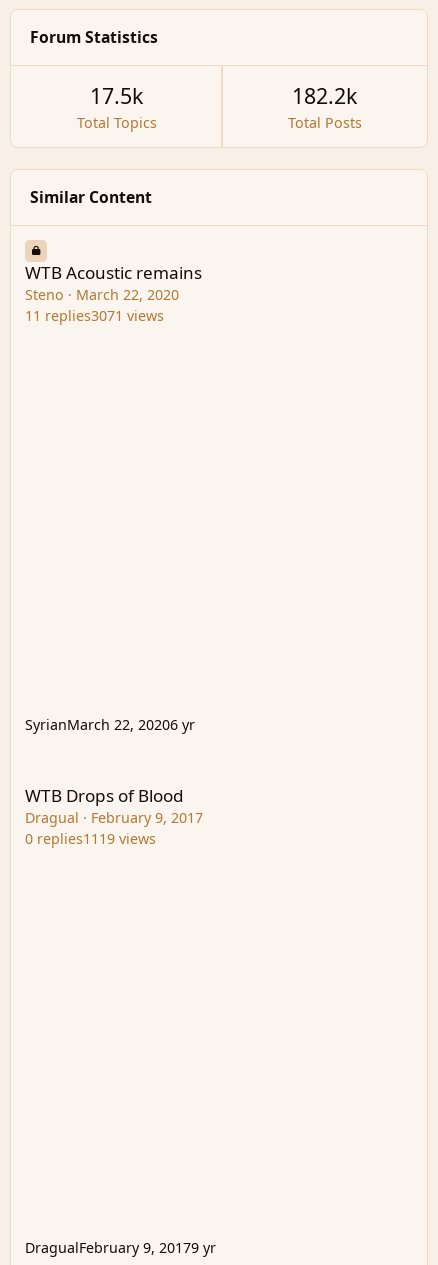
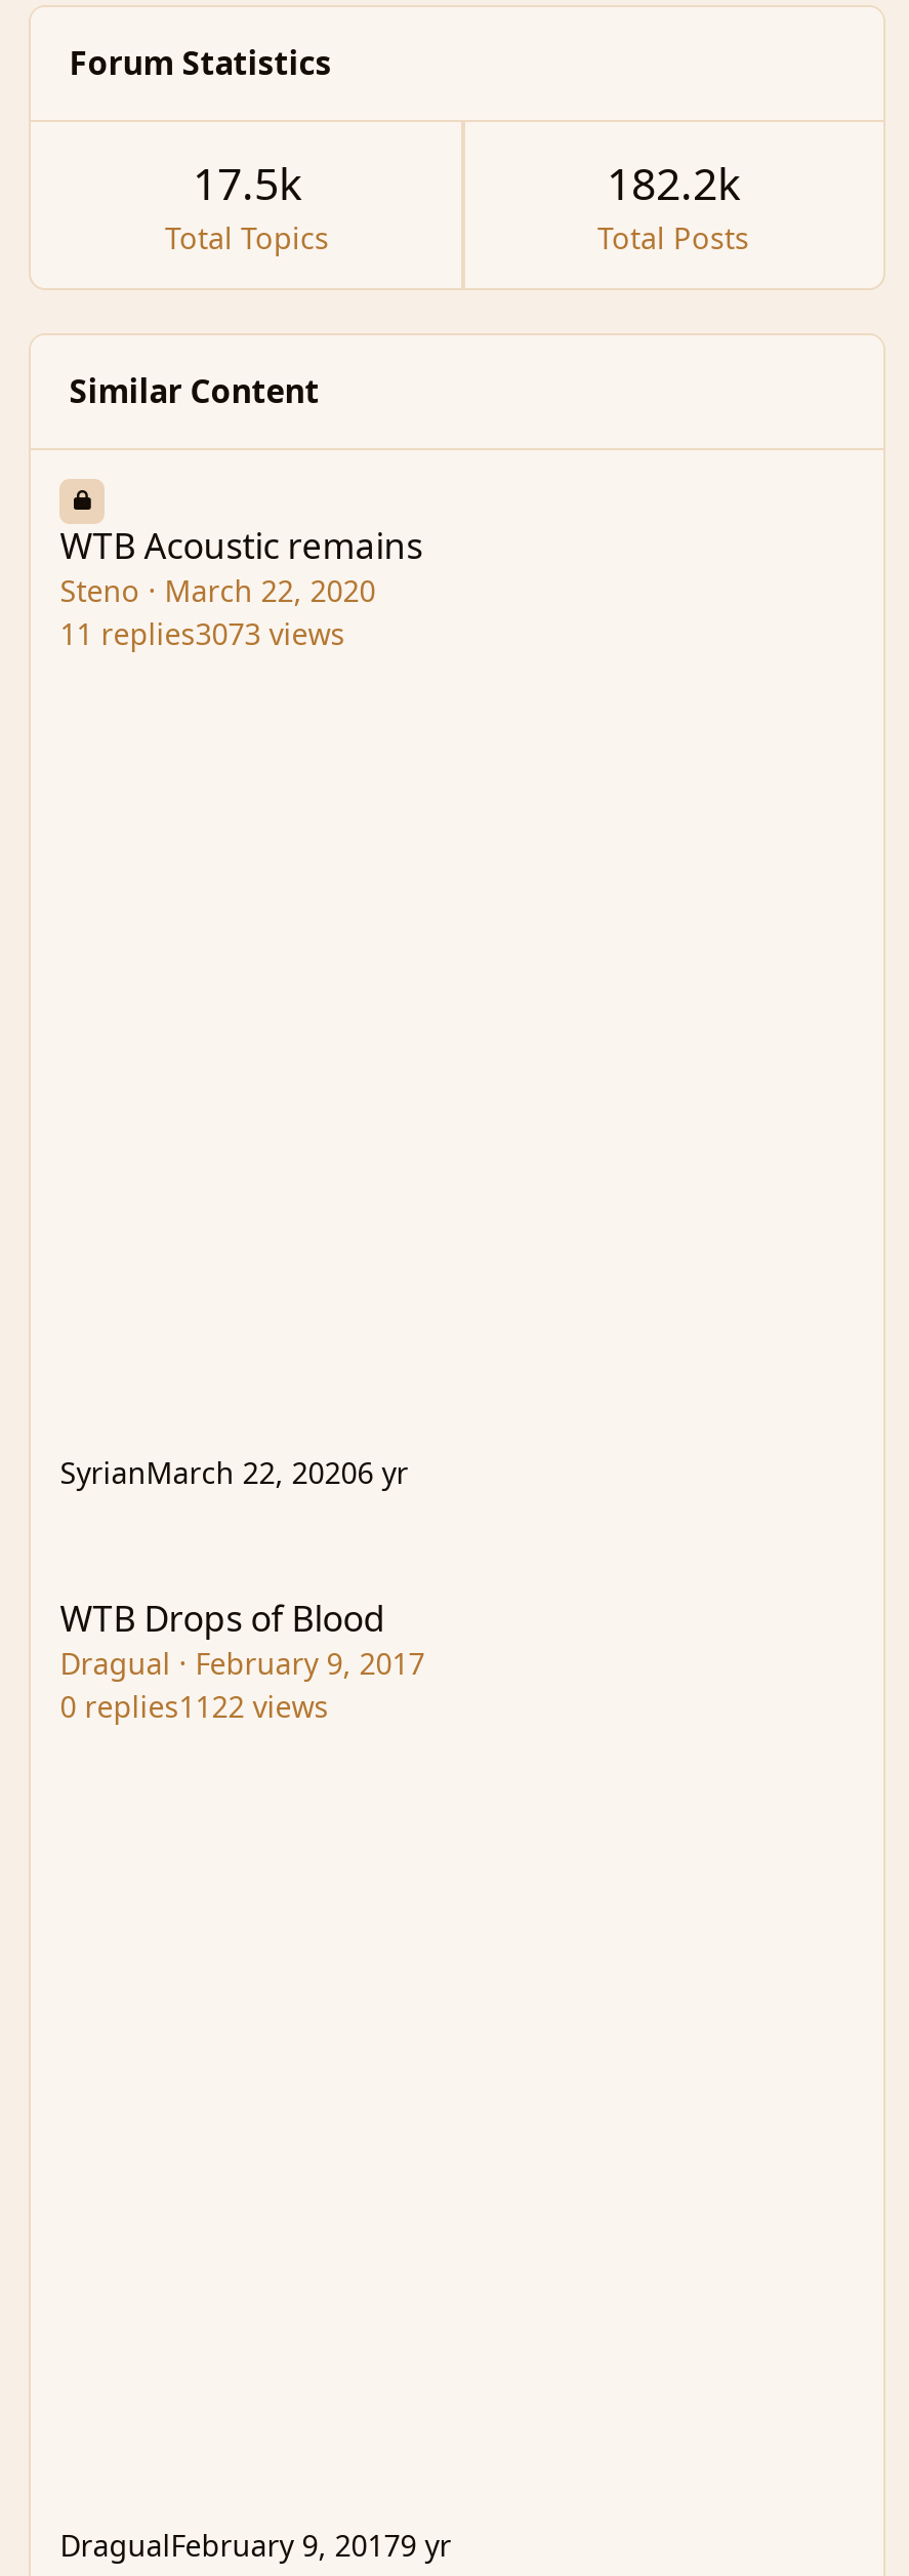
- 11 replies3071 views
+ 11 replies3073 views

- 0 replies1119 views
+ 0 replies1122 views
